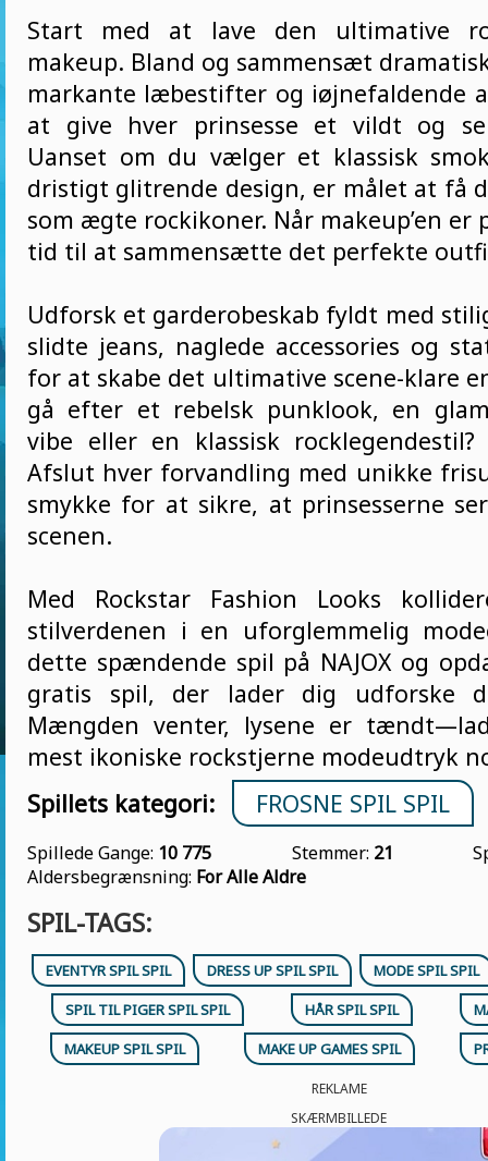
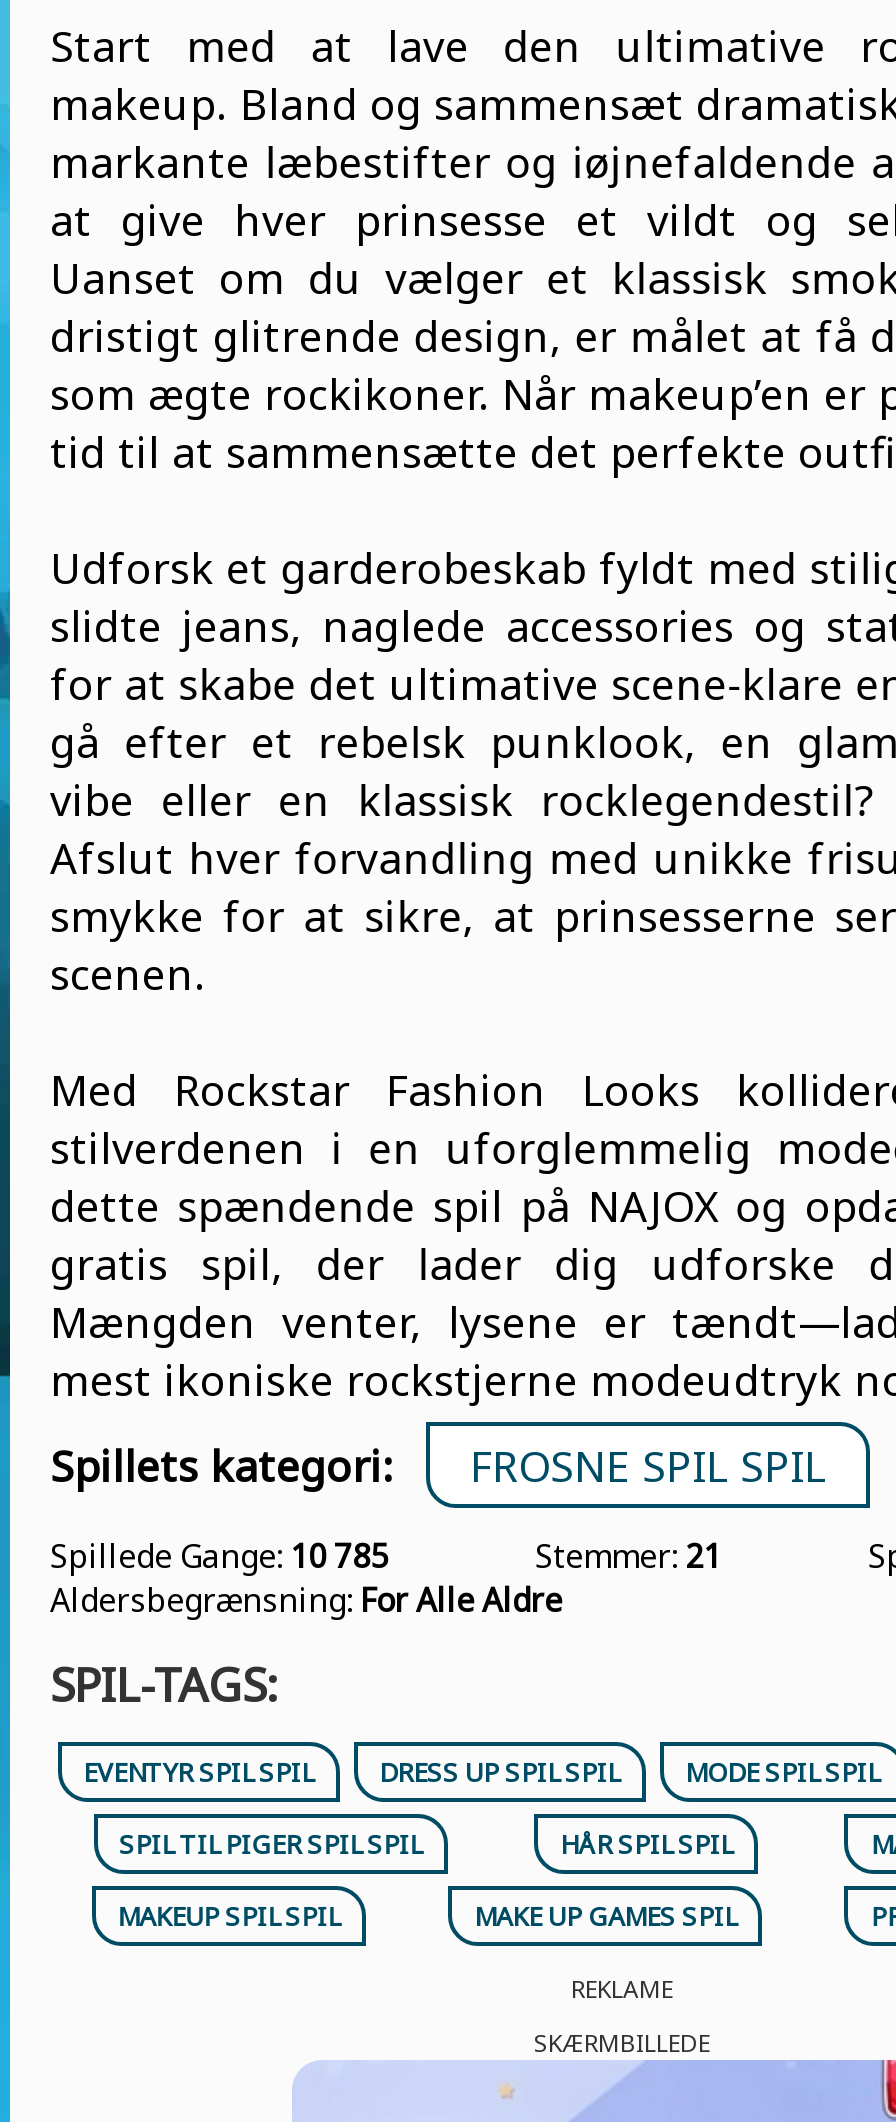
- Spillede Gange: 10 775
+ Spillede Gange: 10 785
